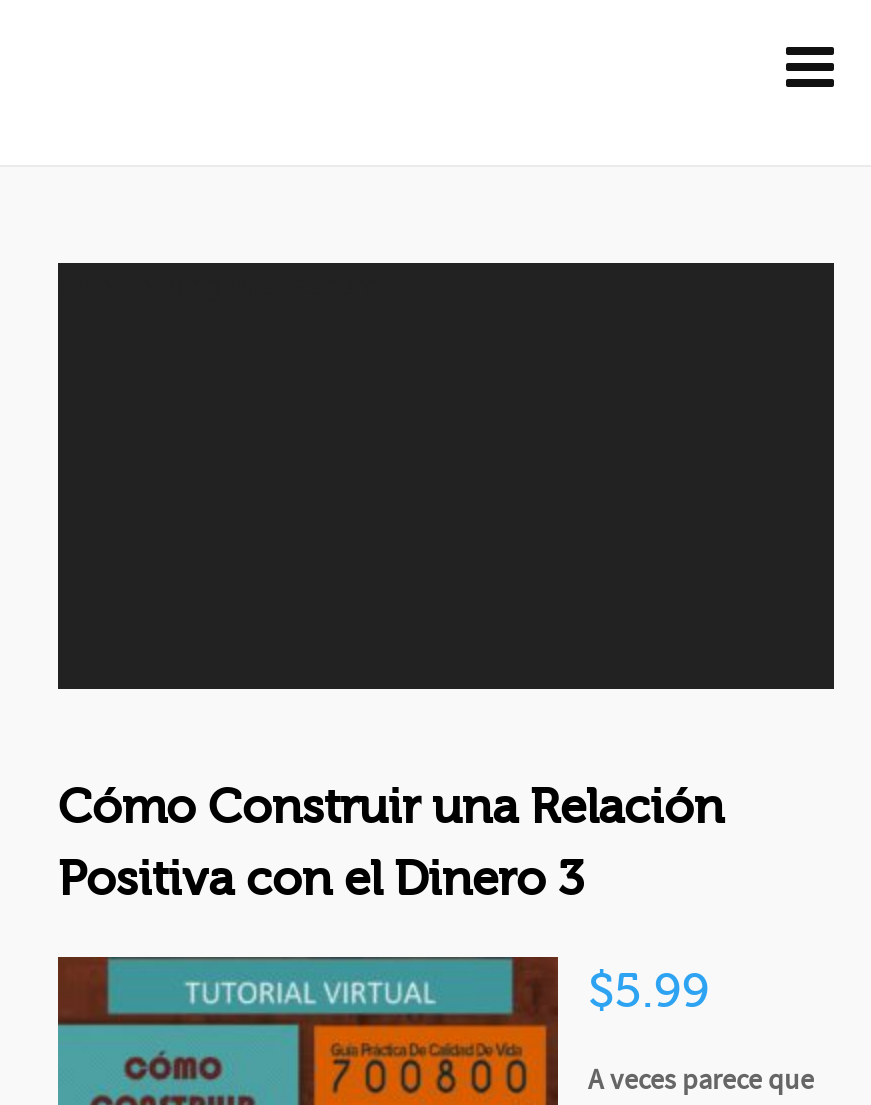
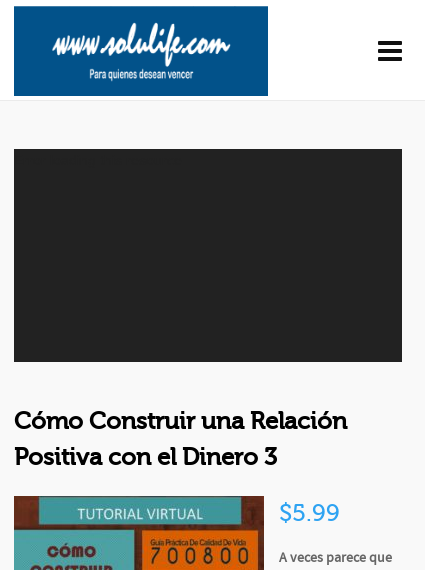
+ [image]
